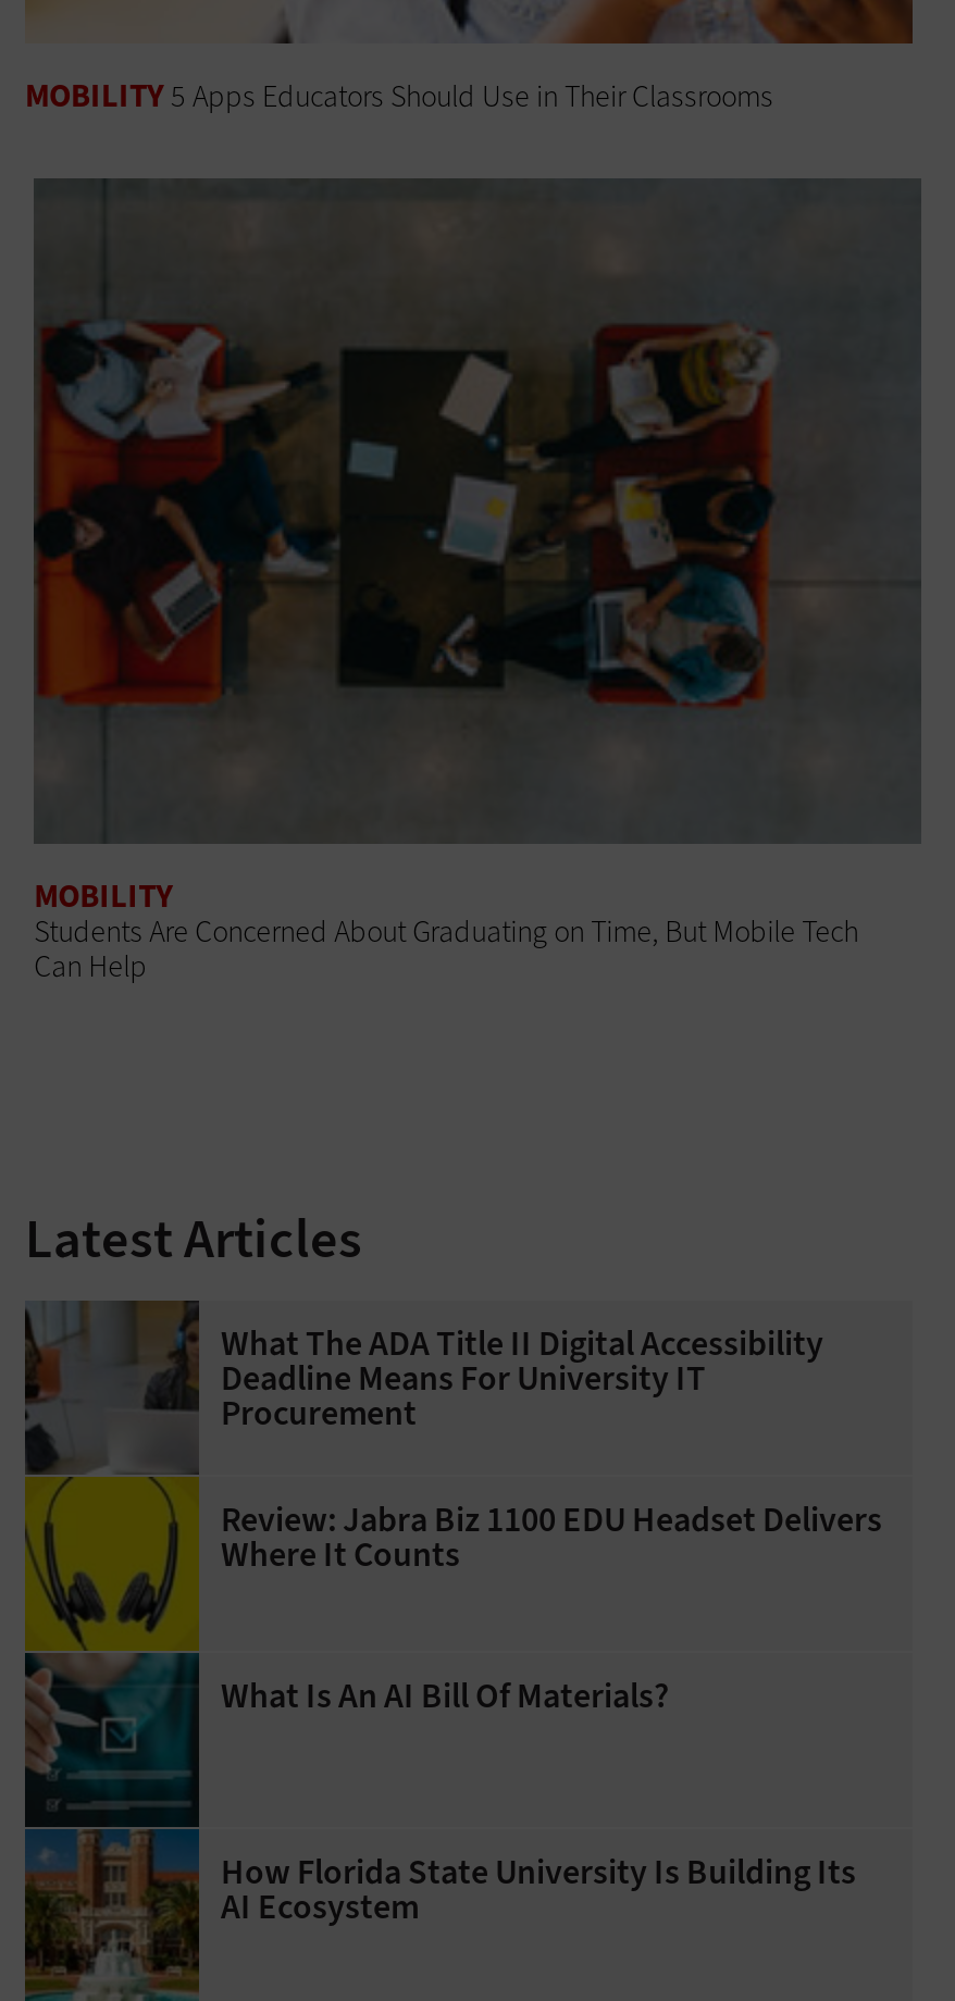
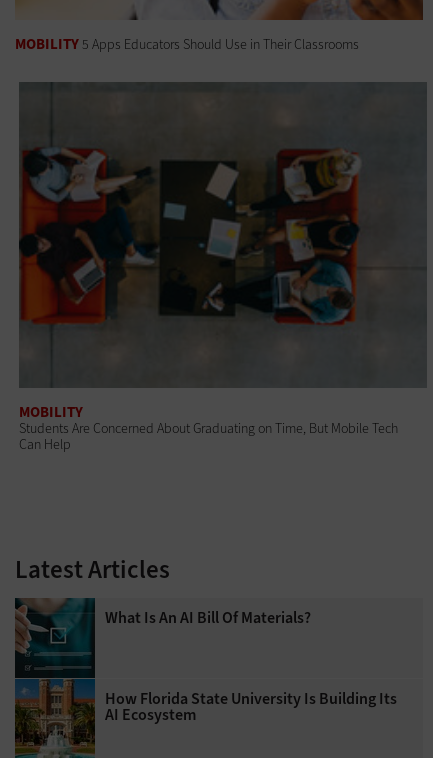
- [image]
- What The ADA Title II Digital Accessibility
- Deadline Means For University IT
- Procurement
- Review: Jabra Biz 1100 EDU Headset Delivers
- Where It Counts
